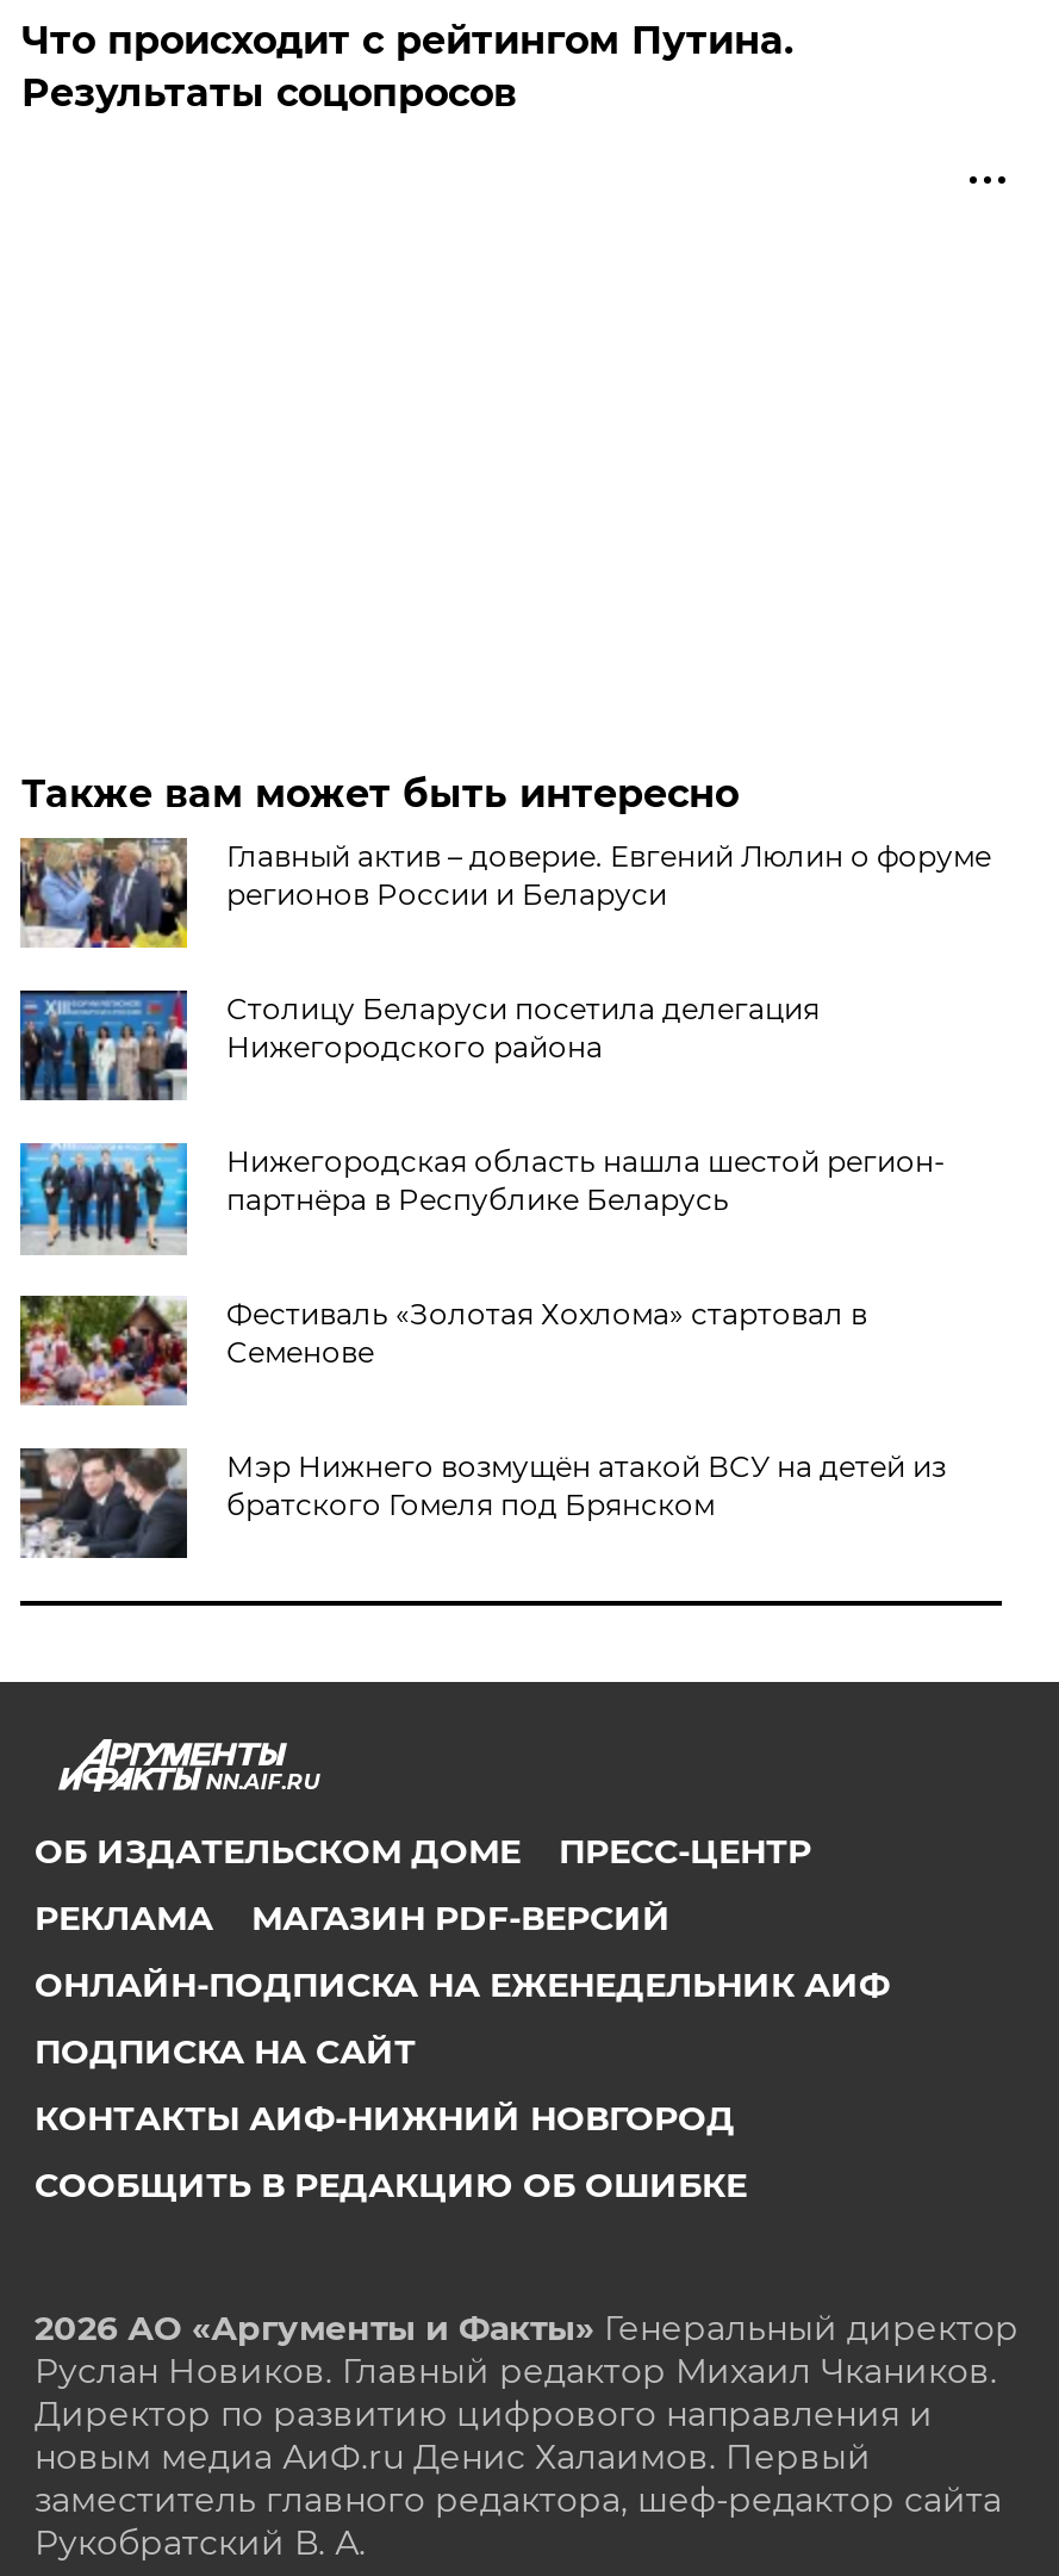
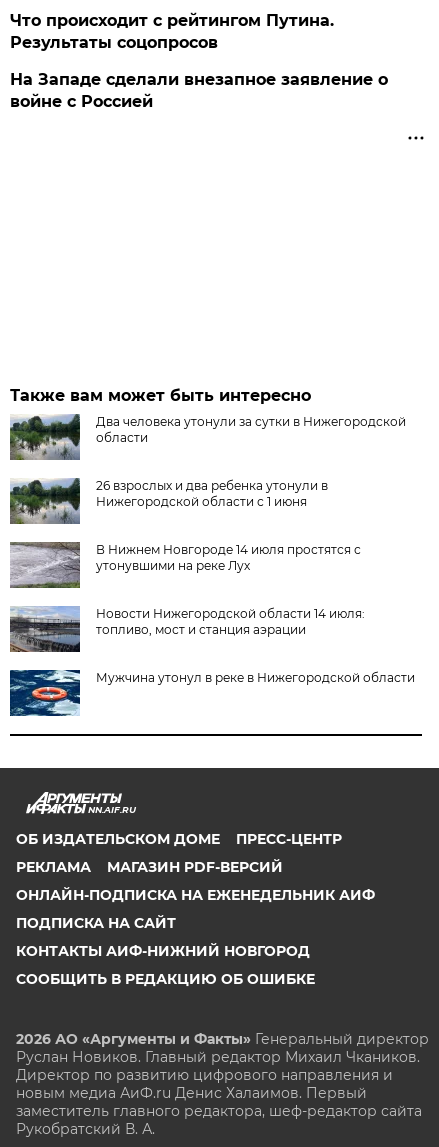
+ На Западе сделали внезапное заявление о
+ войне с Россией

- [image]
- Главный актив – доверие. Евгений Люлин о форуме
- регионов России и Беларуси
+ [image]
+ Два человека утонули за сутки в Нижегородской
+ области

- [image]
- Столицу Беларуси посетила делегация
- Нижегородского района
+ [image]
+ 26 взрослых и два ребенка утонули в
+ Нижегородской области с 1 июня

- [image]
- Нижегородская область нашла шестой регион-
- партнёра в Республике Беларусь
+ [image]
+ В Нижнем Новгороде 14 июля простятся с
+ утонувшими на реке Лух

- [image]
- Фестиваль «Золотая Хохлома» стартовал в
- Семенове
+ [image]
+ Новости Нижегородской области 14 июля:
+ топливо, мост и станция аэрации

- [image]
- Мэр Нижнего возмущён атакой ВСУ на детей из
- братского Гомеля под Брянском
+ [image]
+ Мужчина утонул в реке в Нижегородской области
